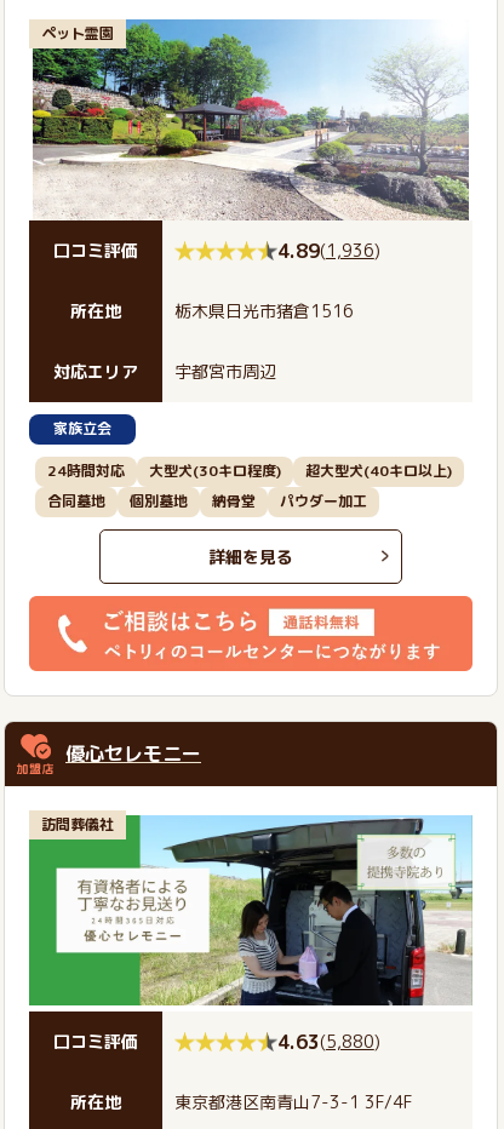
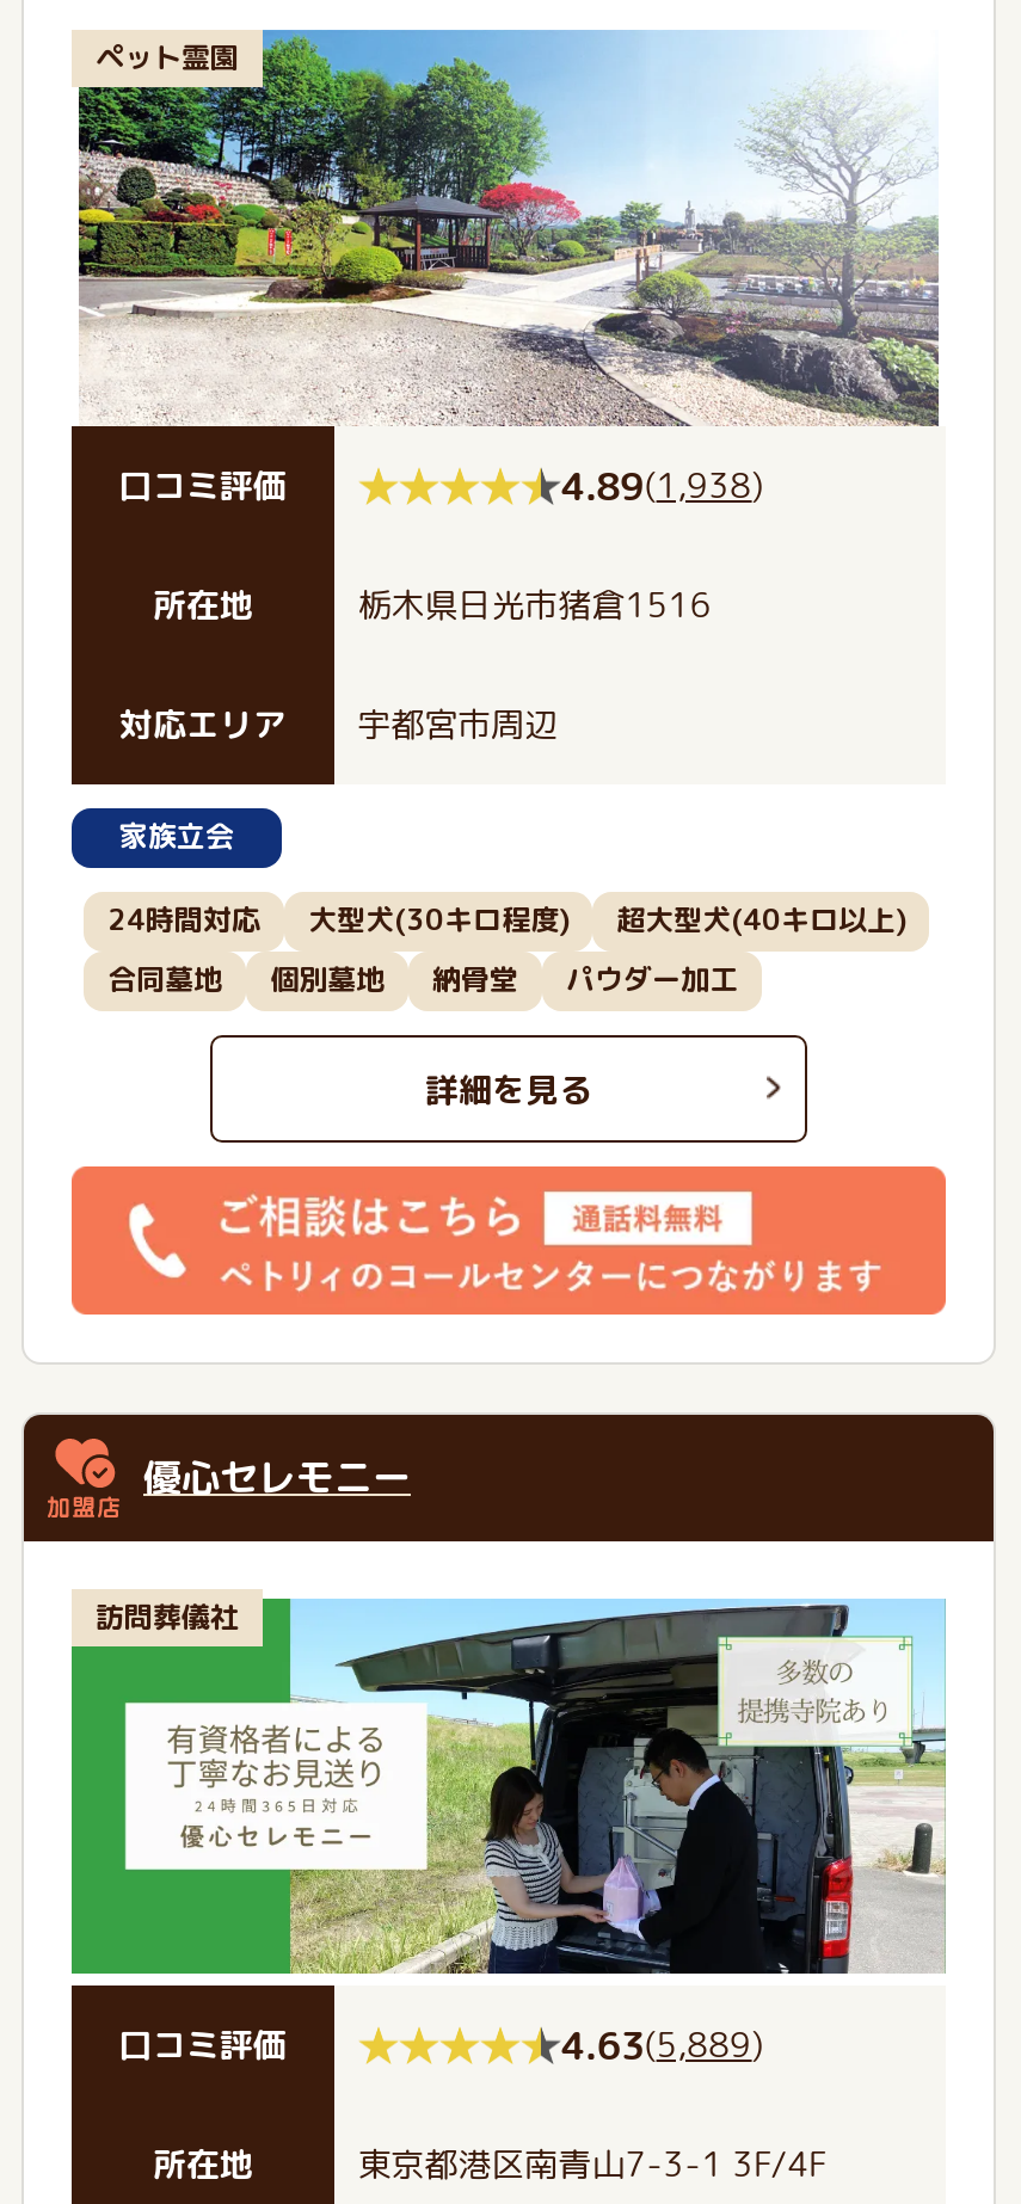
- 4.89(1,936)
+ 4.89(1,938)

- 4.63(5,880)
+ 4.63(5,889)
